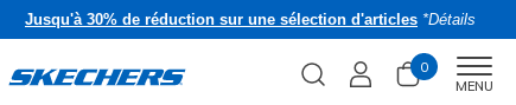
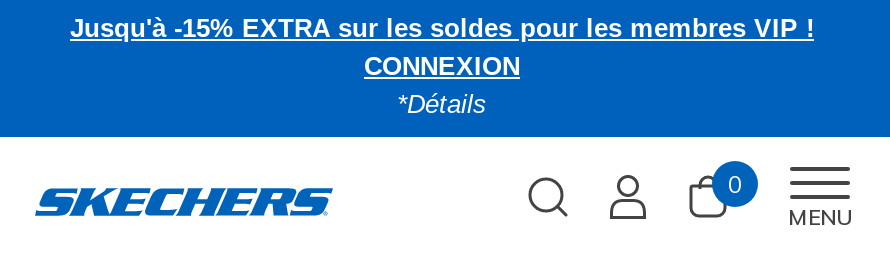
- Jusqu'à 30% de réduction sur une sélection d'articles *Détails
+ Jusqu'à -15% EXTRA sur les soldes pour les membres VIP !
+ CONNEXION
+ *Détails
